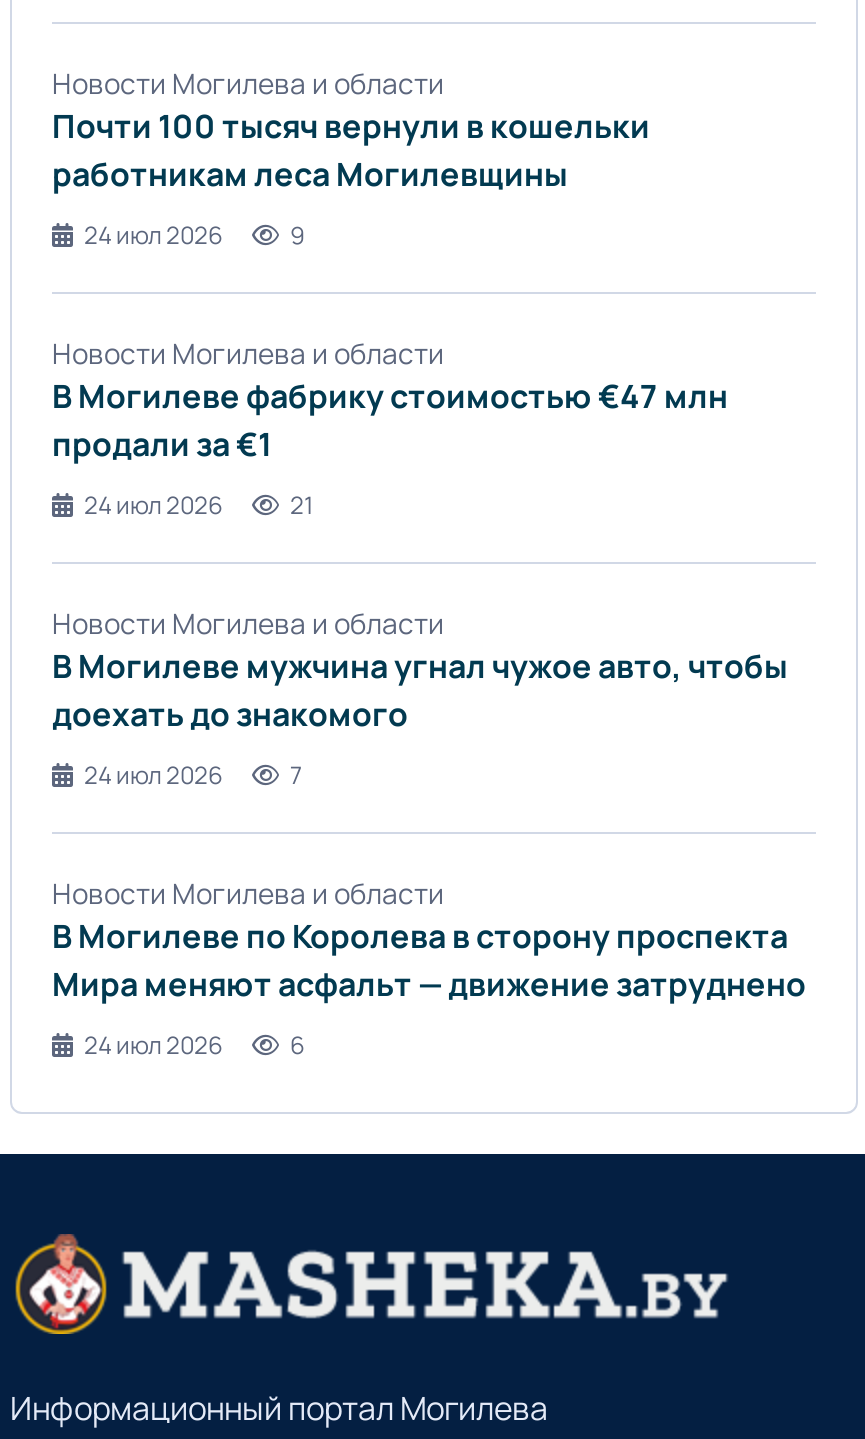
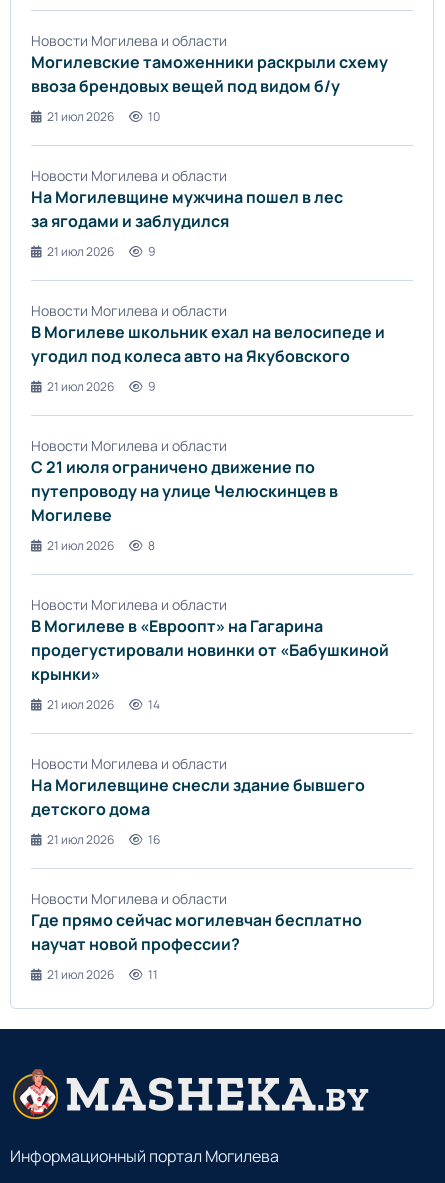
- Почти 100 тысяч вернули в кошельки
- работникам леса Могилевщины
- 24 июл 2026
+ Могилевские таможенники раскрыли схему
+ ввоза брендовых вещей под видом б/у
+ 21 июл 2026
+ 10
+ Новости Могилева и области
+ На Могилевщине мужчина пошел в лес
+ за ягодами и заблудился
+ 21 июл 2026

- В Могилеве фабрику стоимостью €47 млн
- продали за €1
+ В Могилеве школьник ехал на велосипеде и
+ угодил под колеса авто на Якубовского

- 24 июл 2026
- 21
+ 21 июл 2026
+ 9

- В Могилеве мужчина угнал чужое авто, чтобы
- доехать до знакомого
+ С 21 июля ограничено движение по
+ путепроводу на улице Челюскинцев в
+ Могилеве

- 24 июл 2026
- 7
+ 21 июл 2026
+ 8

- В Могилеве по Королева в сторону проспекта
- Мира меняют асфальт — движение затруднено
- 24 июл 2026
- 6
+ В Могилеве в «Евроопт» на Гагарина
+ продегустировали новинки от «Бабушкиной
+ крынки»
+ 21 июл 2026
+ 14
+ Новости Могилева и области
+ На Могилевщине снесли здание бывшего
+ детского дома
+ 21 июл 2026
+ 16
+ Новости Могилева и области
+ Где прямо сейчас могилевчан бесплатно
+ научат новой профессии?
+ 21 июл 2026
+ 11
